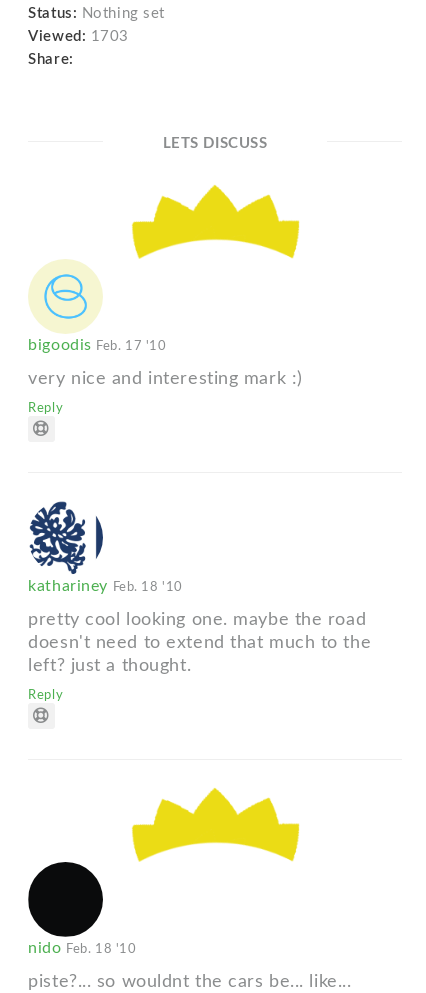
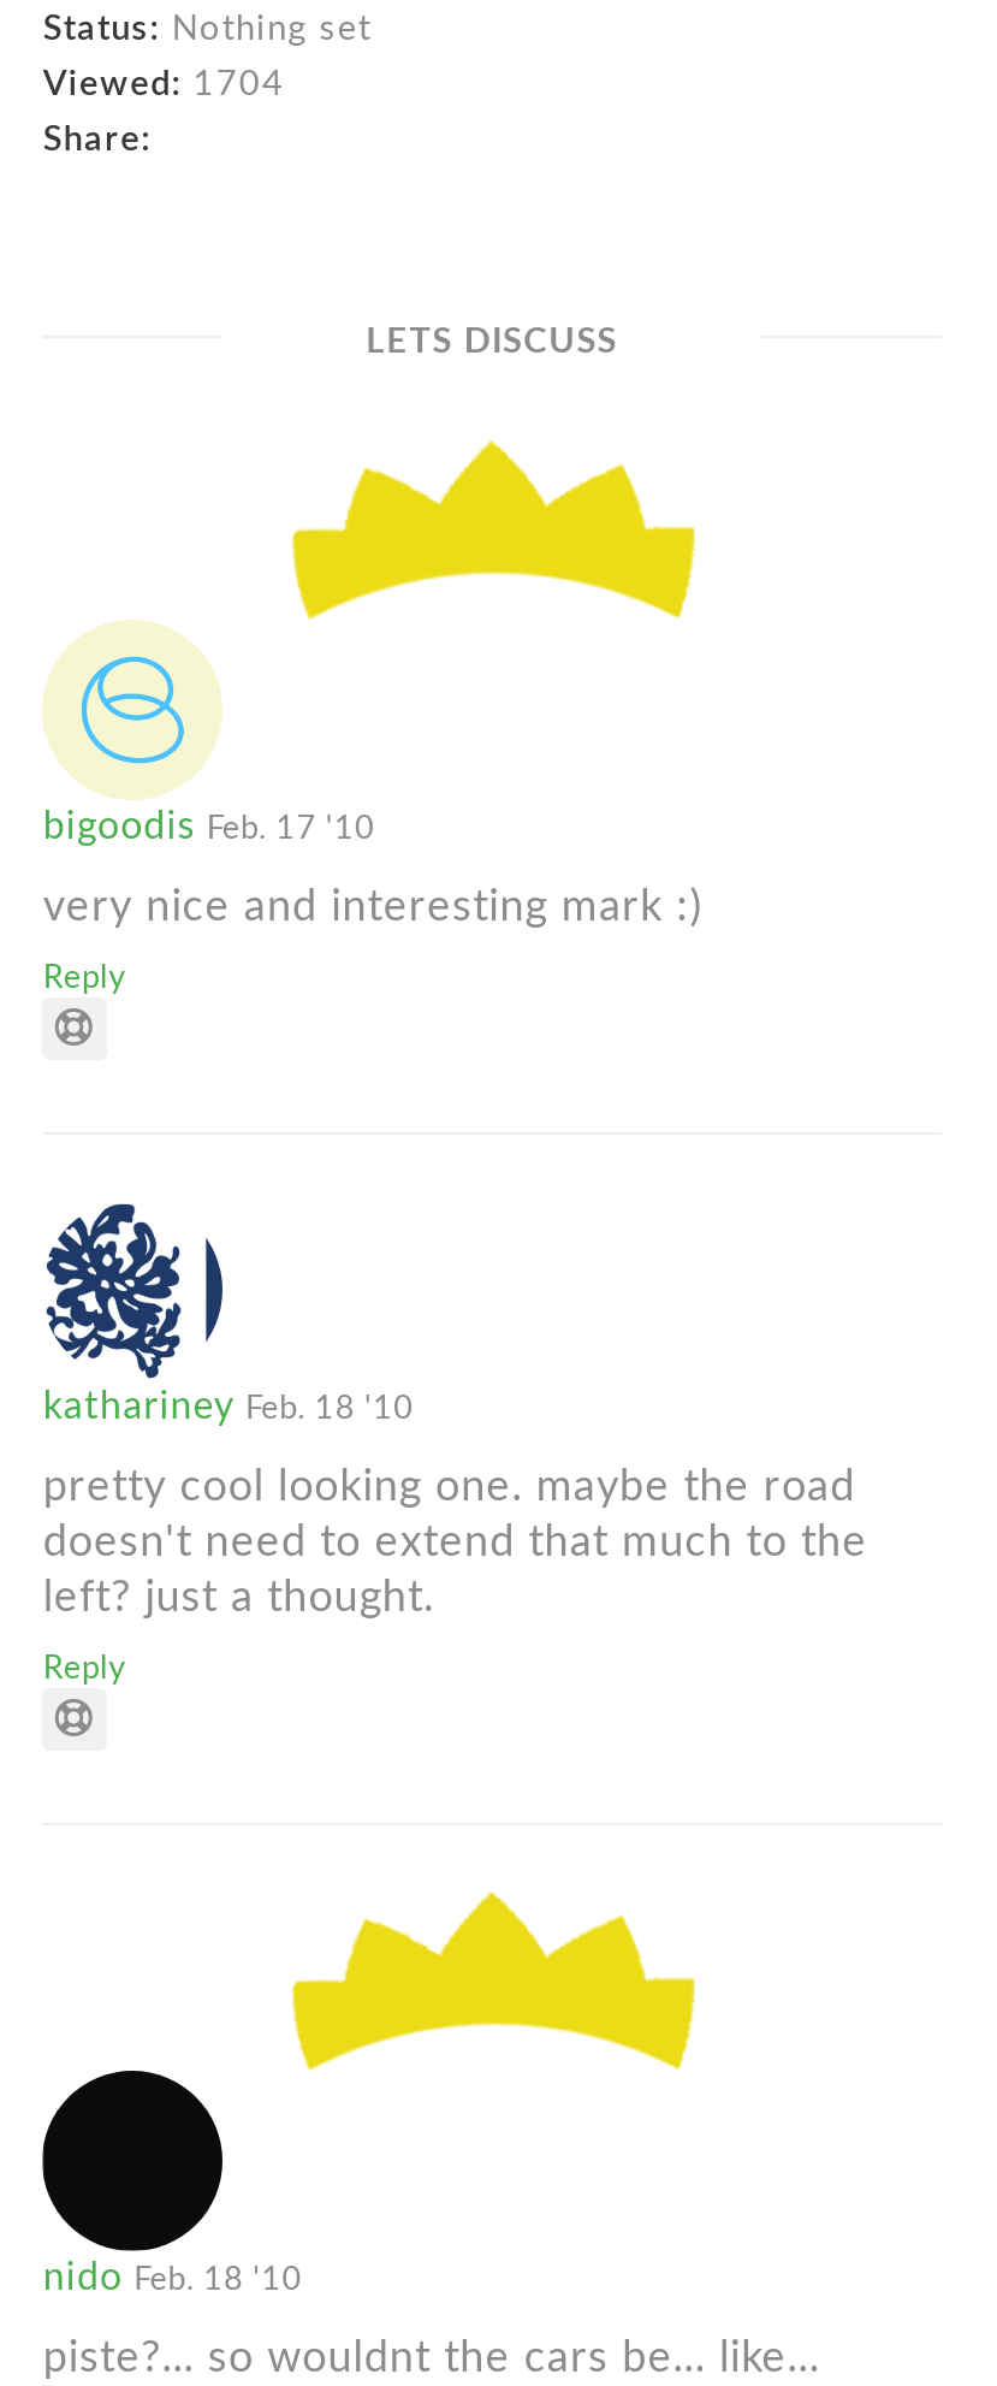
- Viewed: 1703
+ Viewed: 1704
